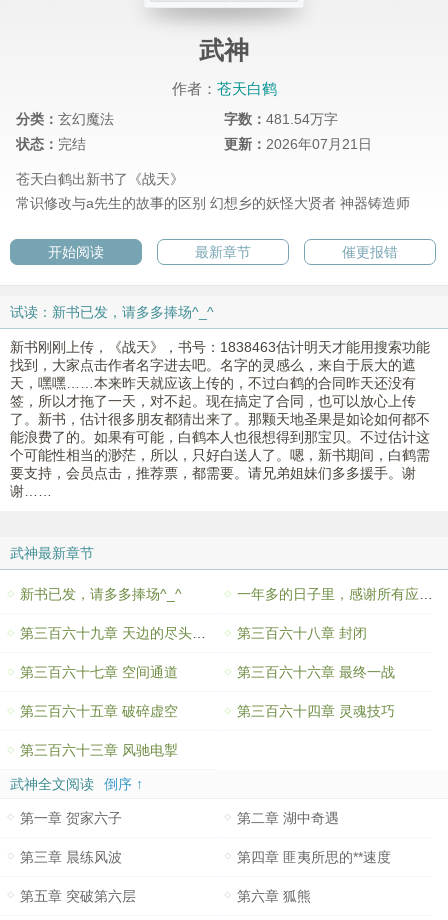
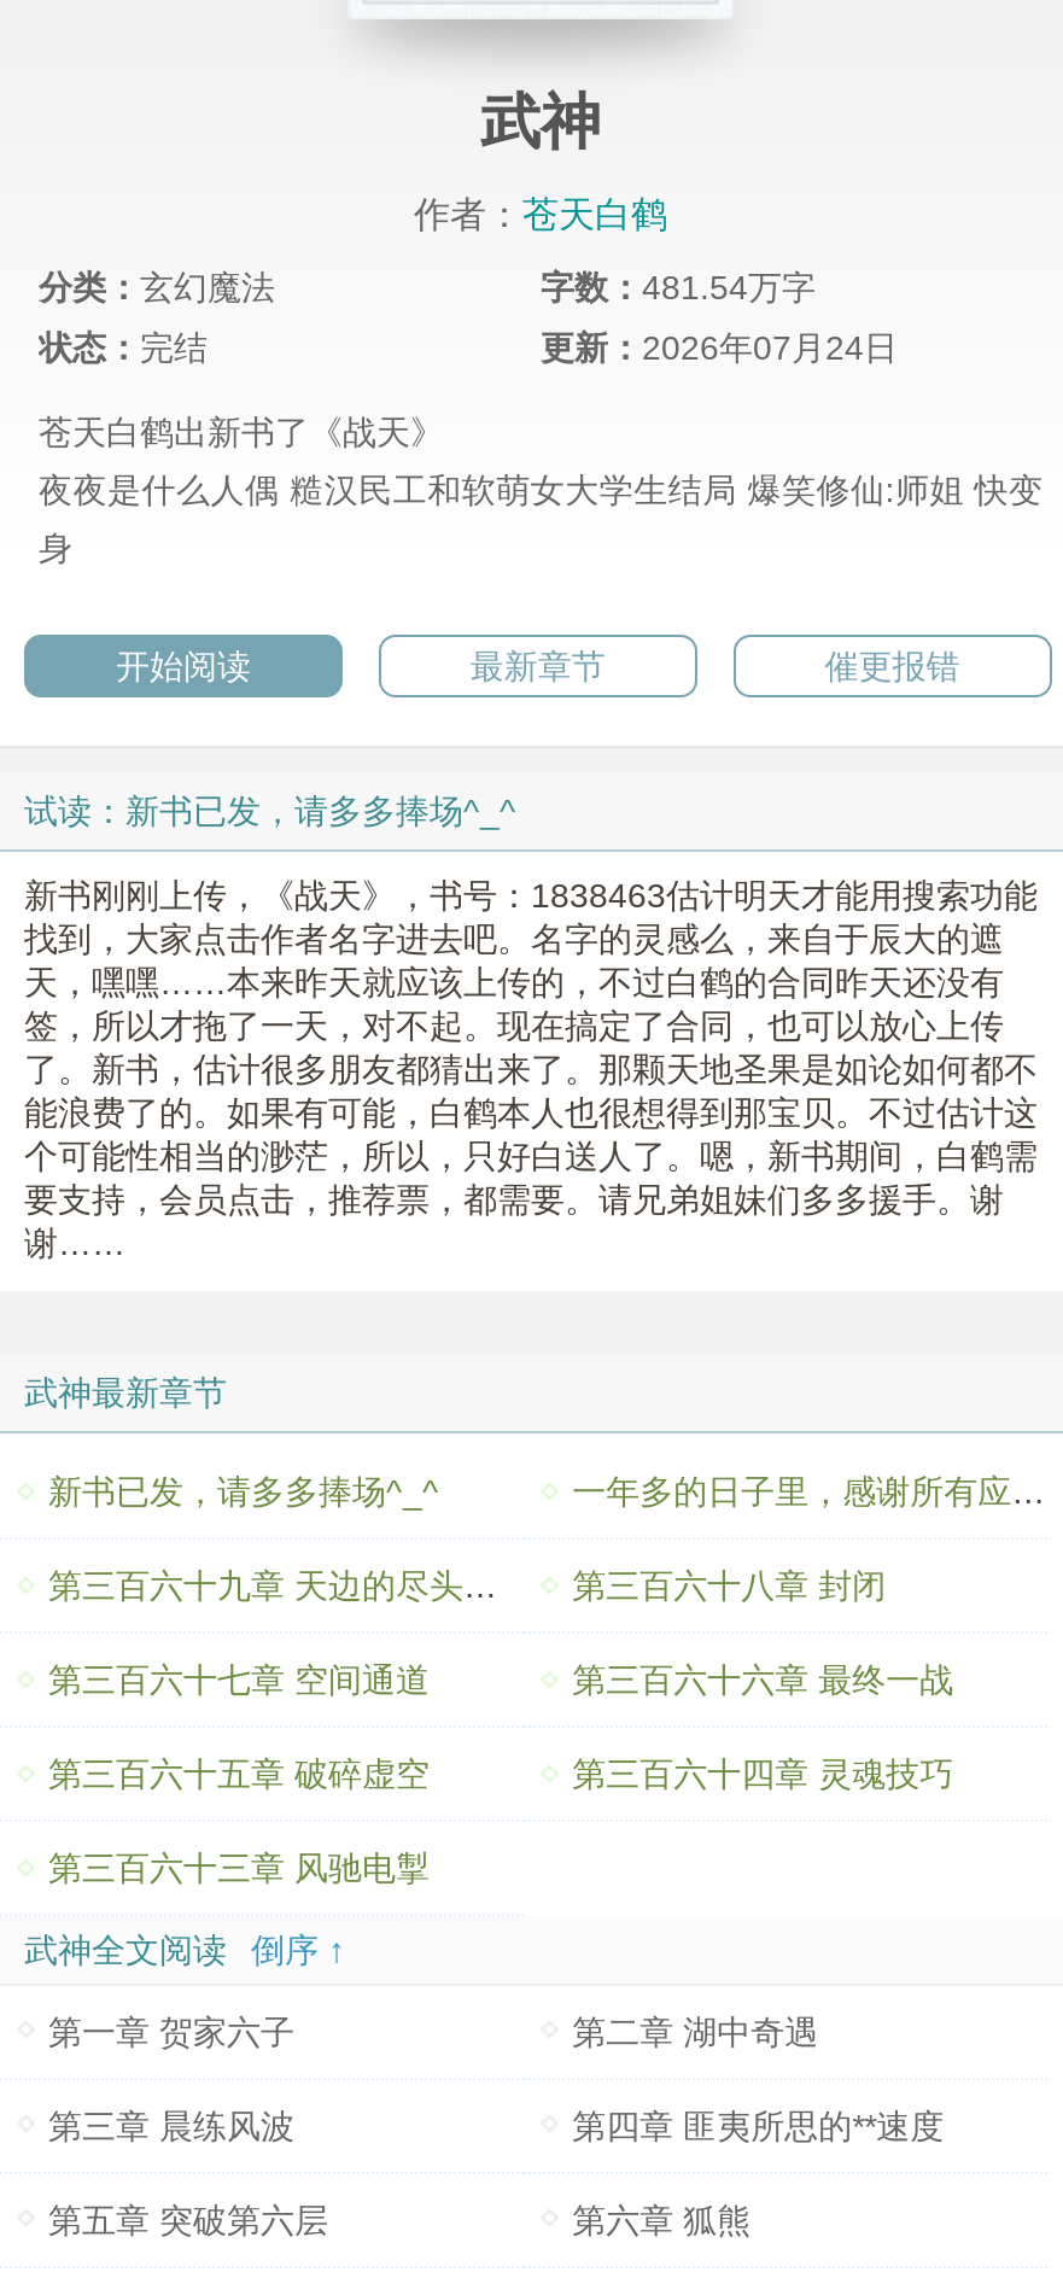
- 更新：2026年07月21日
+ 更新：2026年07月24日

- 常识修改与a先生的故事的区别 幻想乡的妖怪大贤者 神器铸造师
+ 夜夜是什么人偶 糙汉民工和软萌女大学生结局 爆笑修仙:师姐 快变
+ 身
